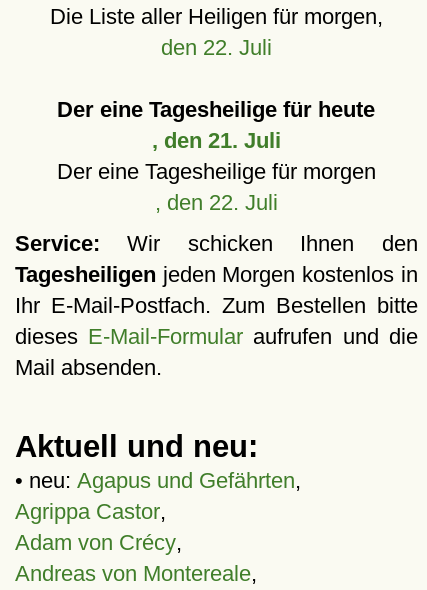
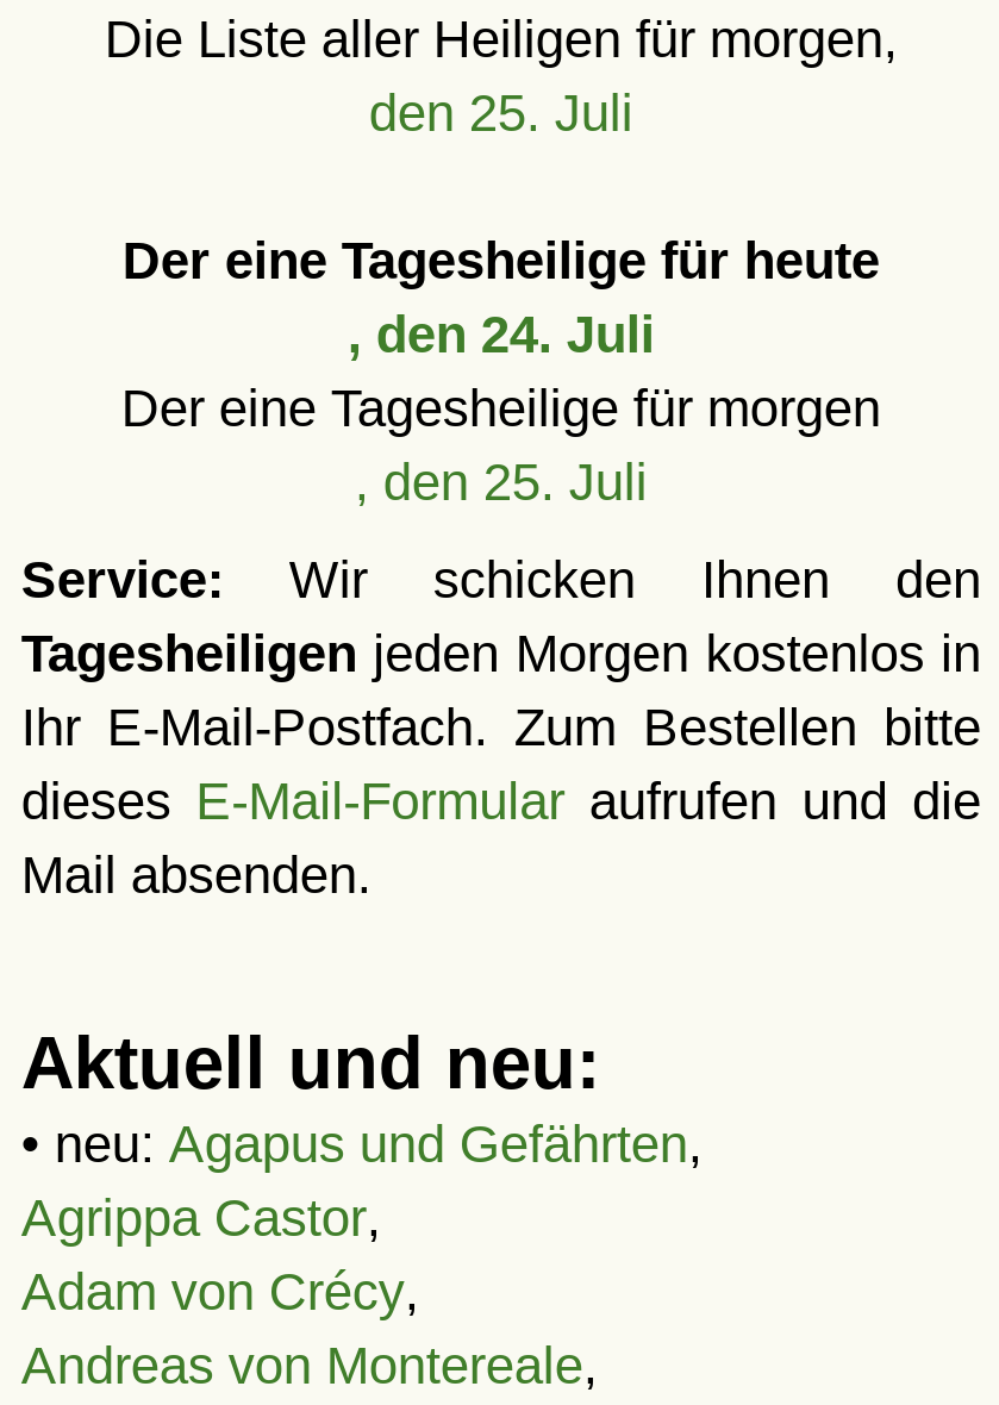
- den 22. Juli
+ den 25. Juli

- , den 21. Juli
+ , den 24. Juli

- , den 22. Juli
+ , den 25. Juli
